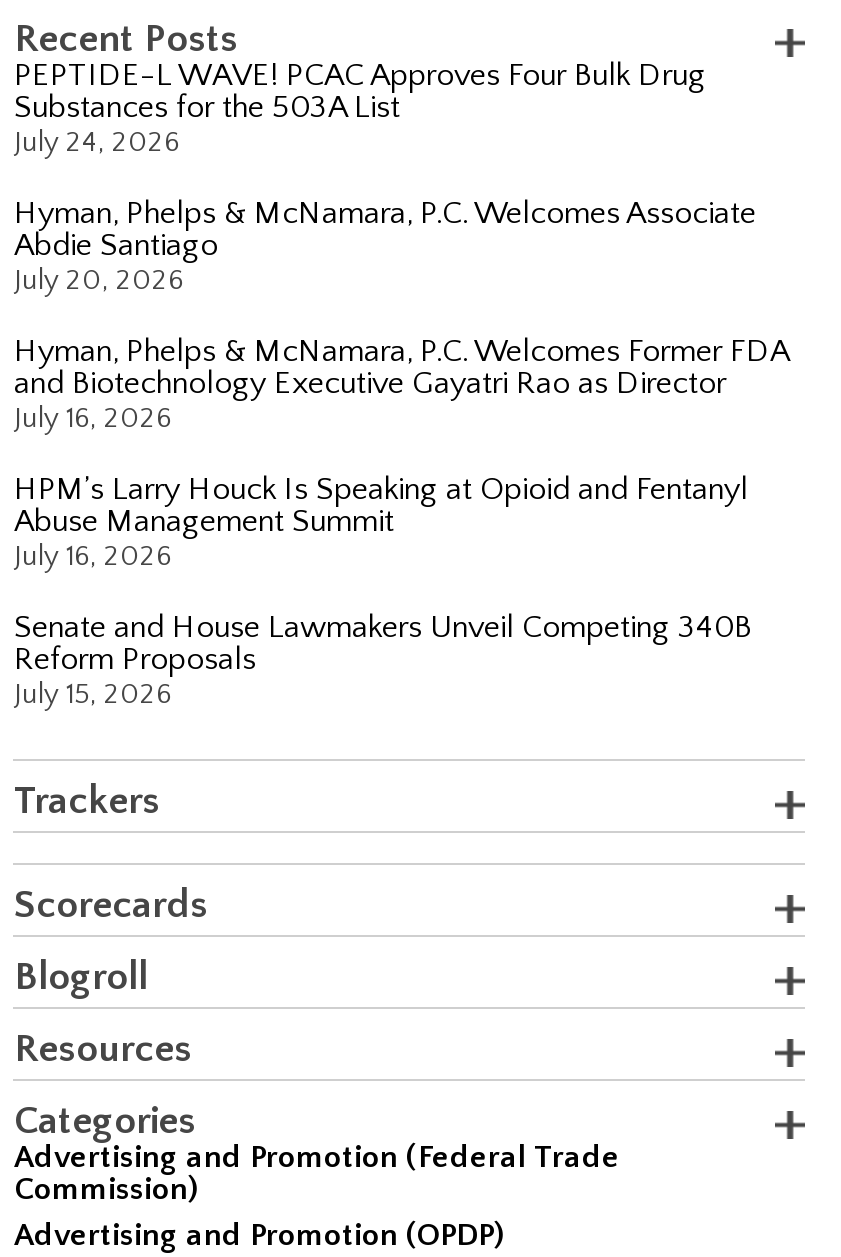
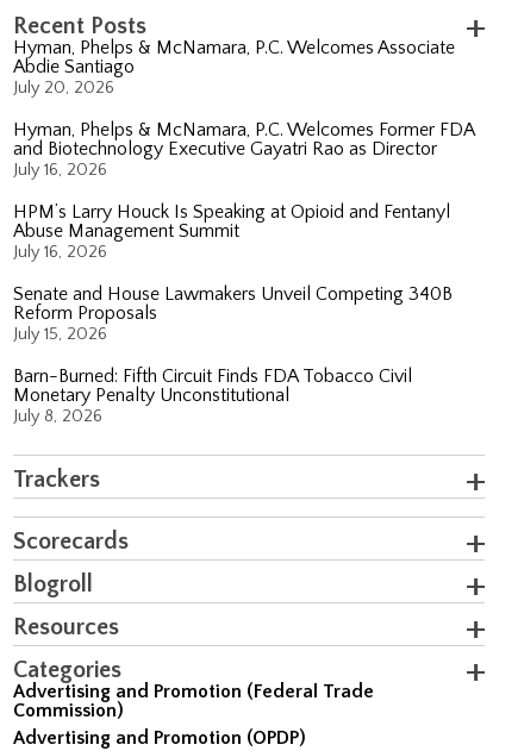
- PEPTIDE-L WAVE! PCAC Approves Four Bulk Drug
- Substances for the 503A List
- July 24, 2026

moved up: Hyman, Phelps & McNamara, P.C. Welcomes Associate | Abdie Santiago | July 20, 2026 | ... | Reform Proposals | July 15, 2026

+ Barn-Burned: Fifth Circuit Finds FDA Tobacco Civil
+ Monetary Penalty Unconstitutional
+ July 8, 2026
